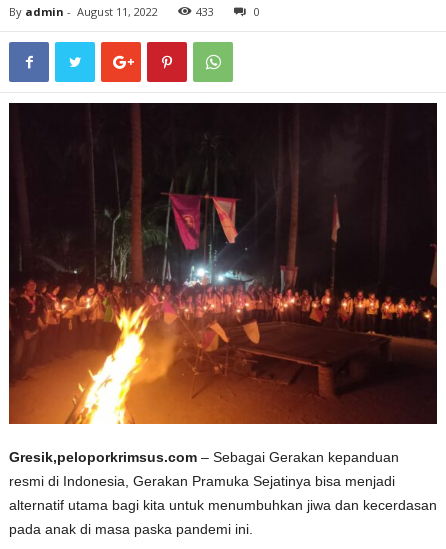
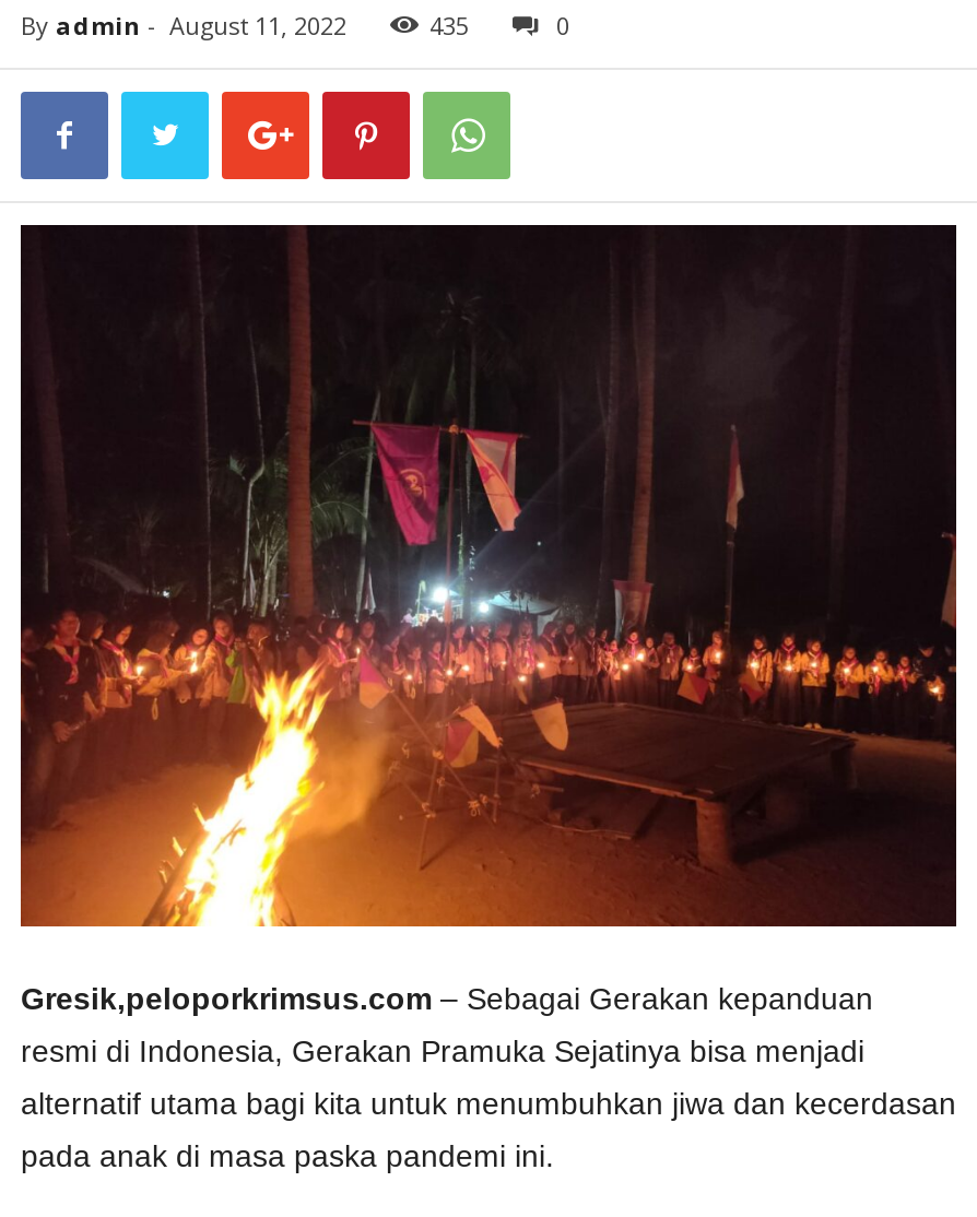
- 433
+ 435
